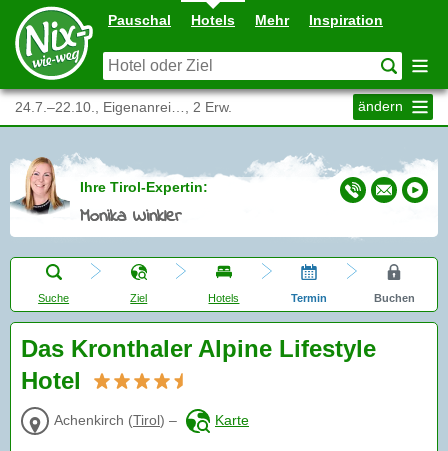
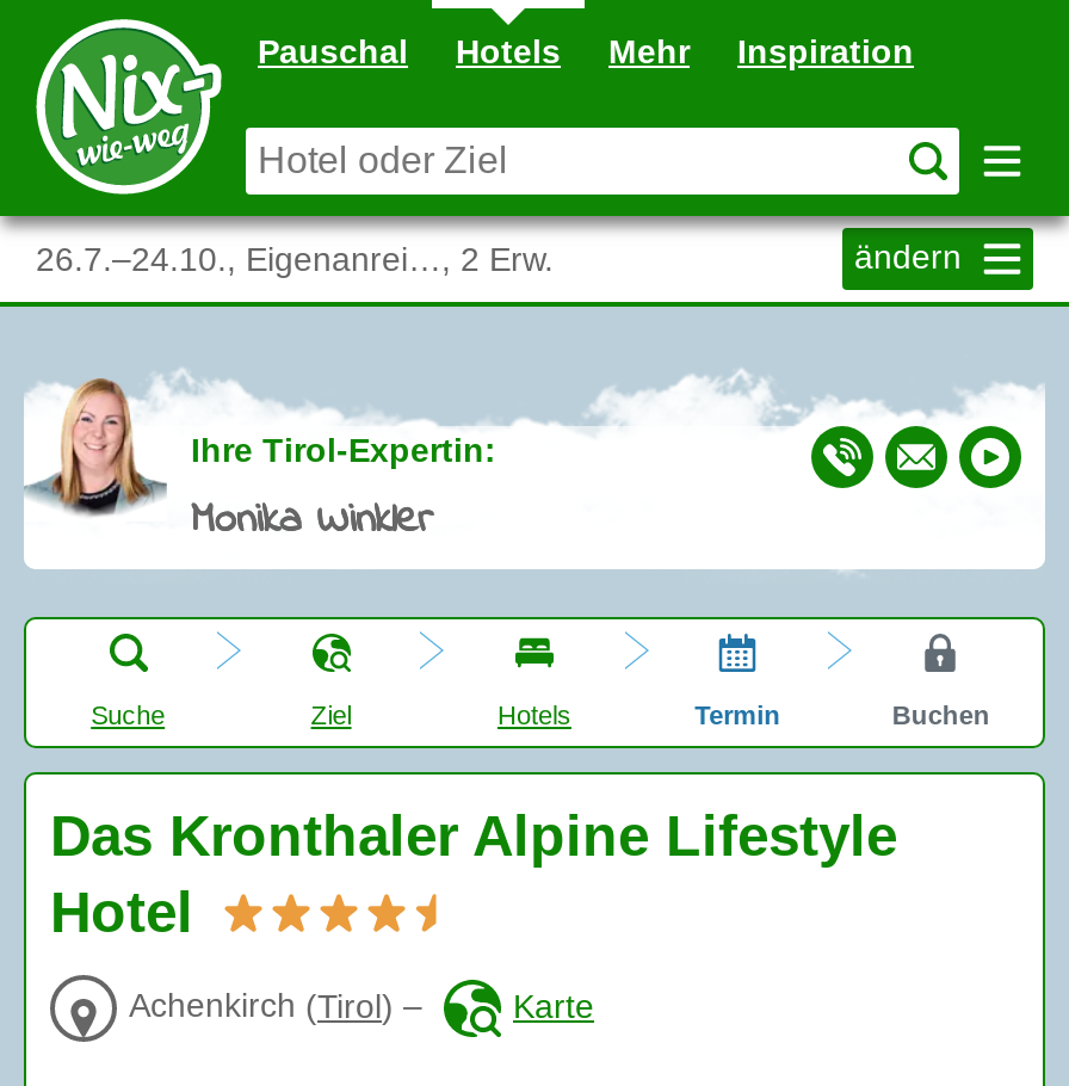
- 24.7.–22.10., Eigenanrei…, 2 Erw.
+ 26.7.–24.10., Eigenanrei…, 2 Erw.
